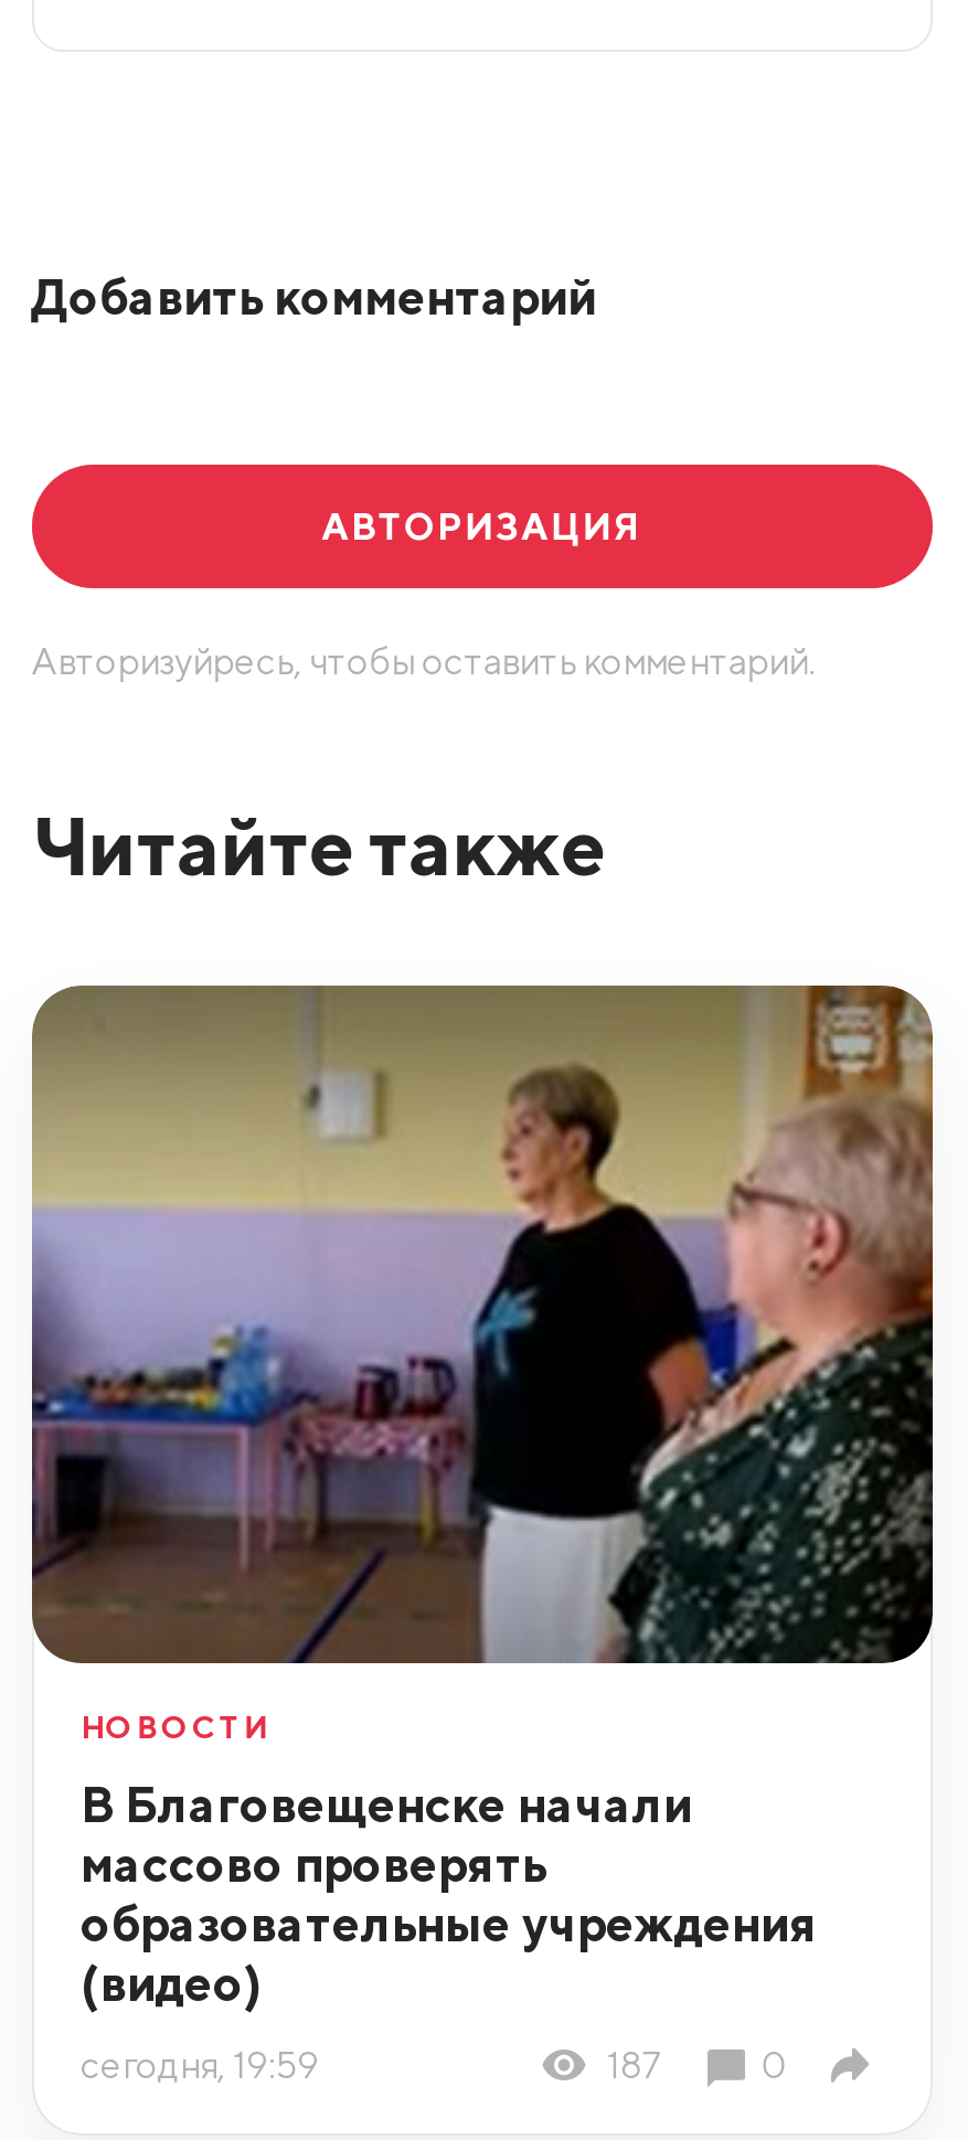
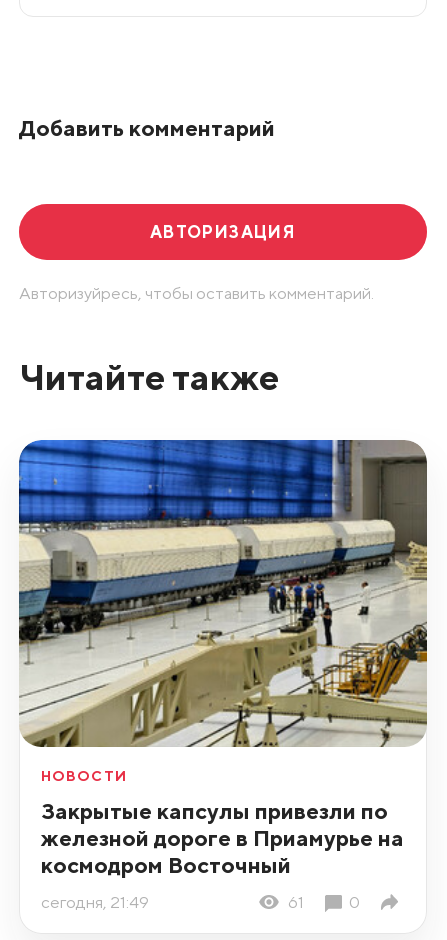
- [image]
+ [image]

- В Благовещенске начали
- массово проверять
- образовательные учреждения
- (видео)
+ Закрытые капсулы привезли по
+ железной дороге в Приамурье на
+ космодром Восточный

- сегодня, 19:59
- 187
+ сегодня, 21:49
+ 61
